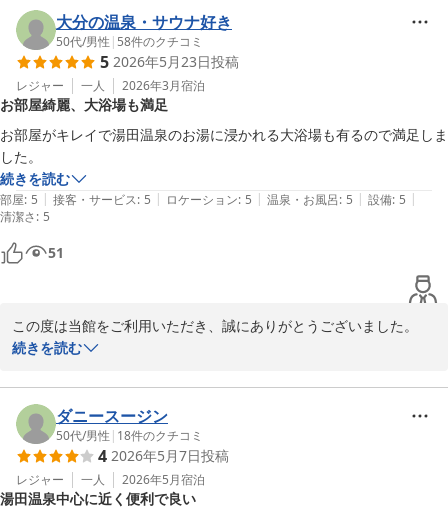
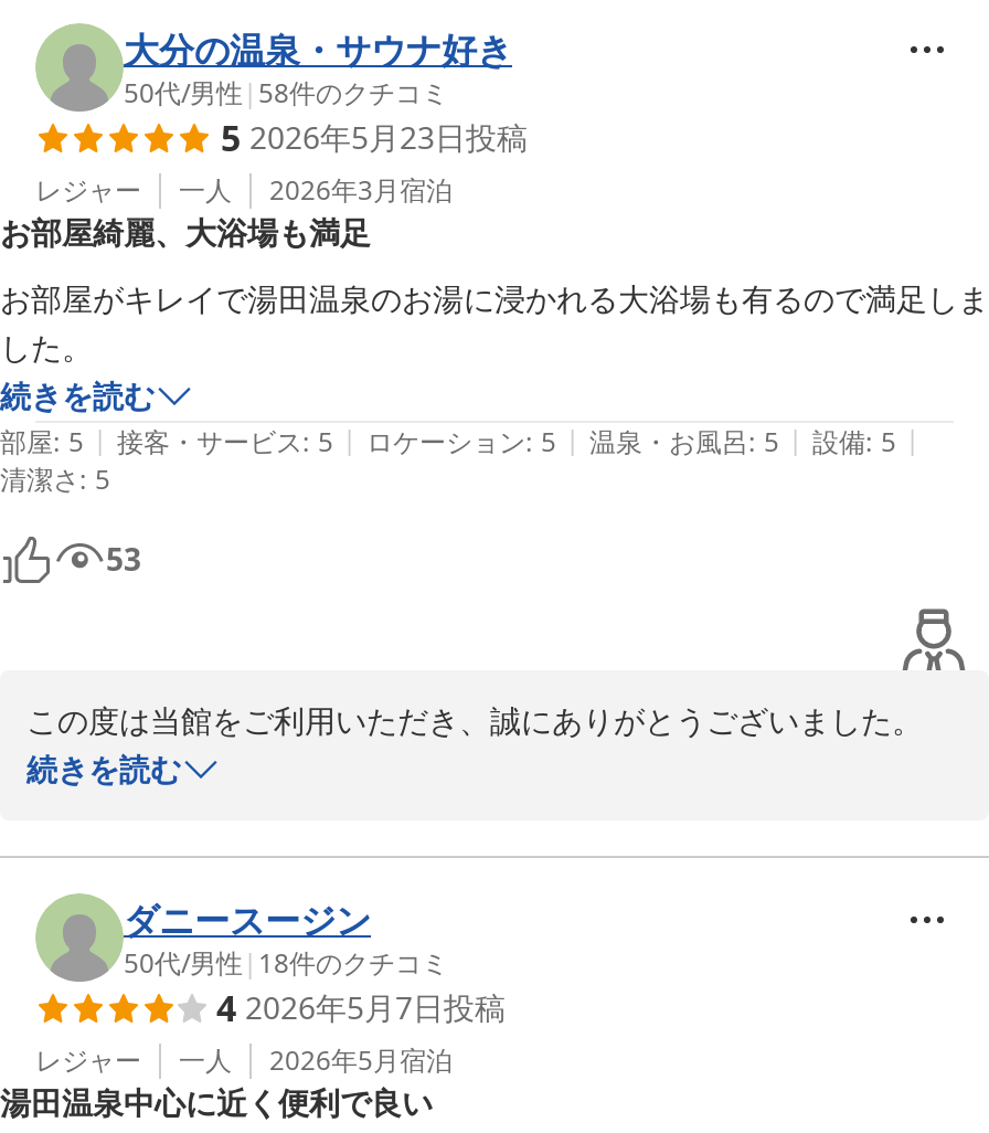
- 51
+ 53
